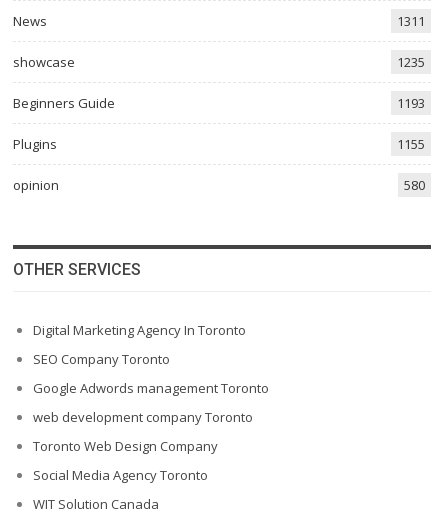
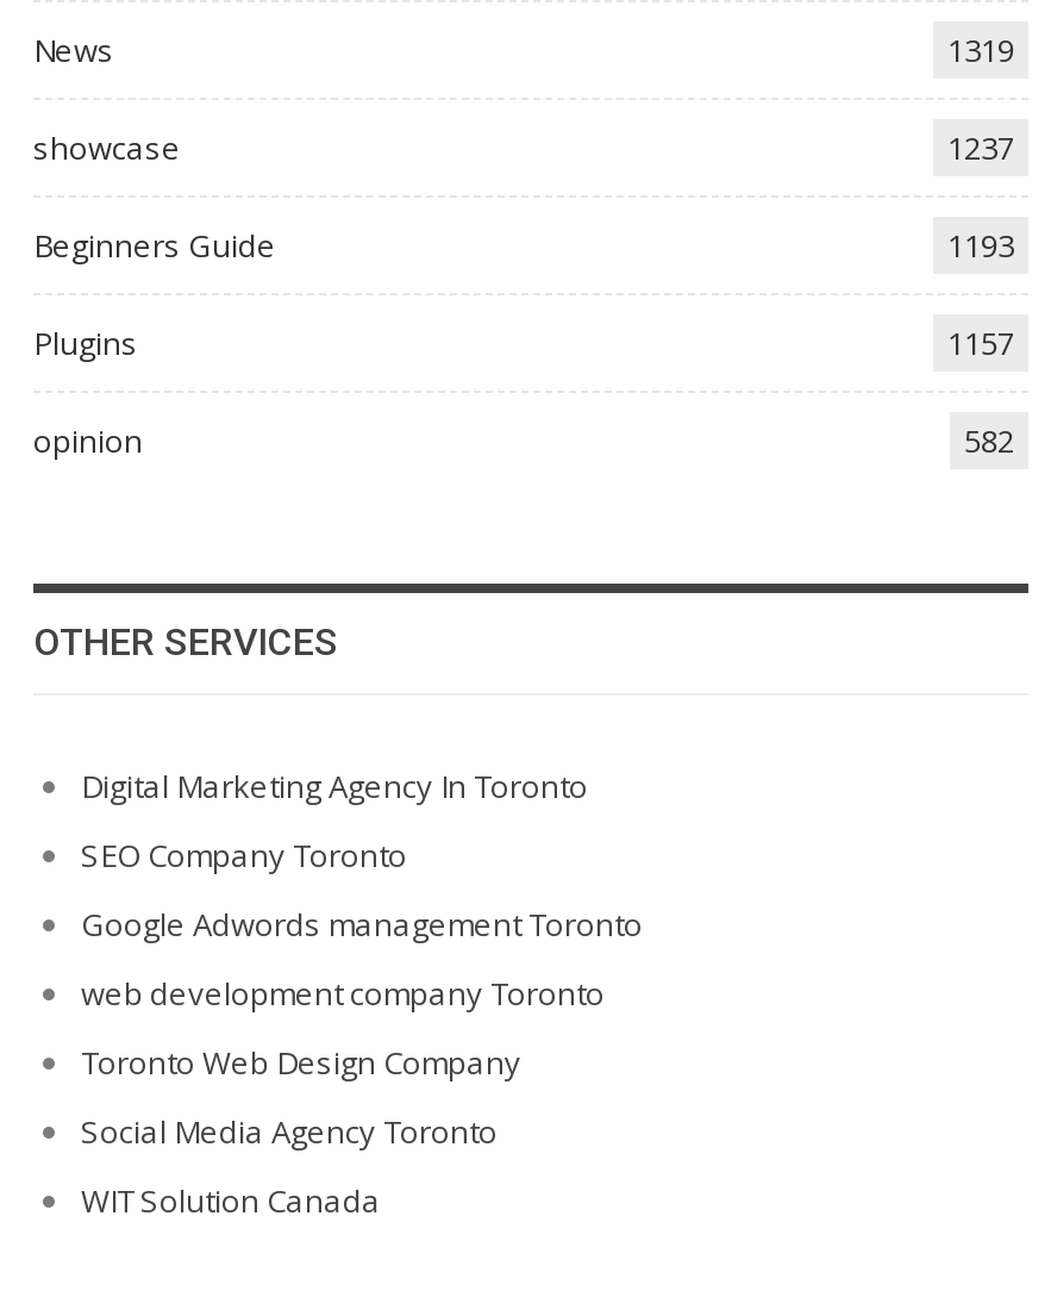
- 1311
+ 1319

- 1235
+ 1237

- 1155
+ 1157

- 580
+ 582
